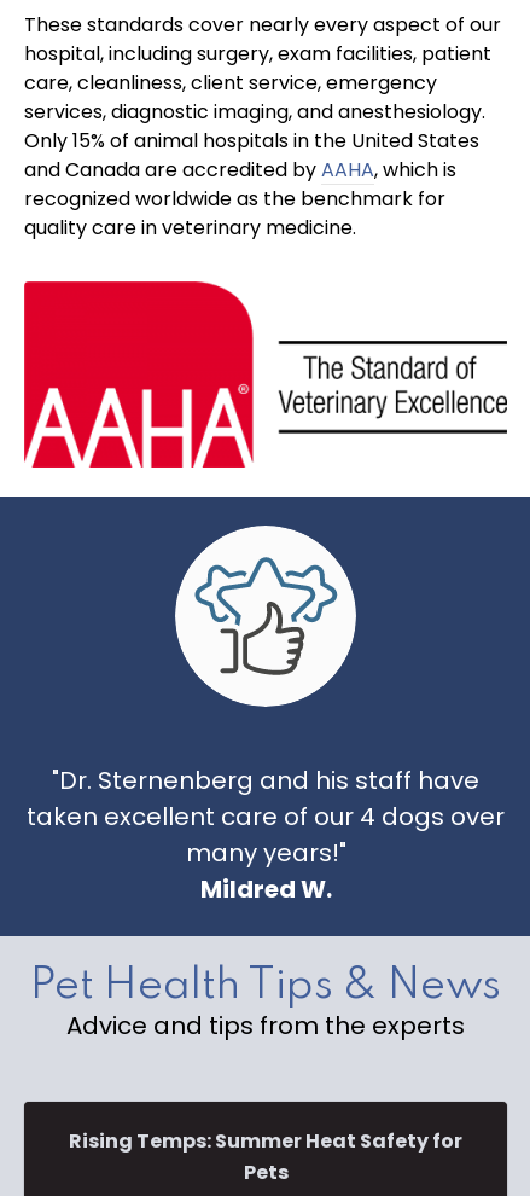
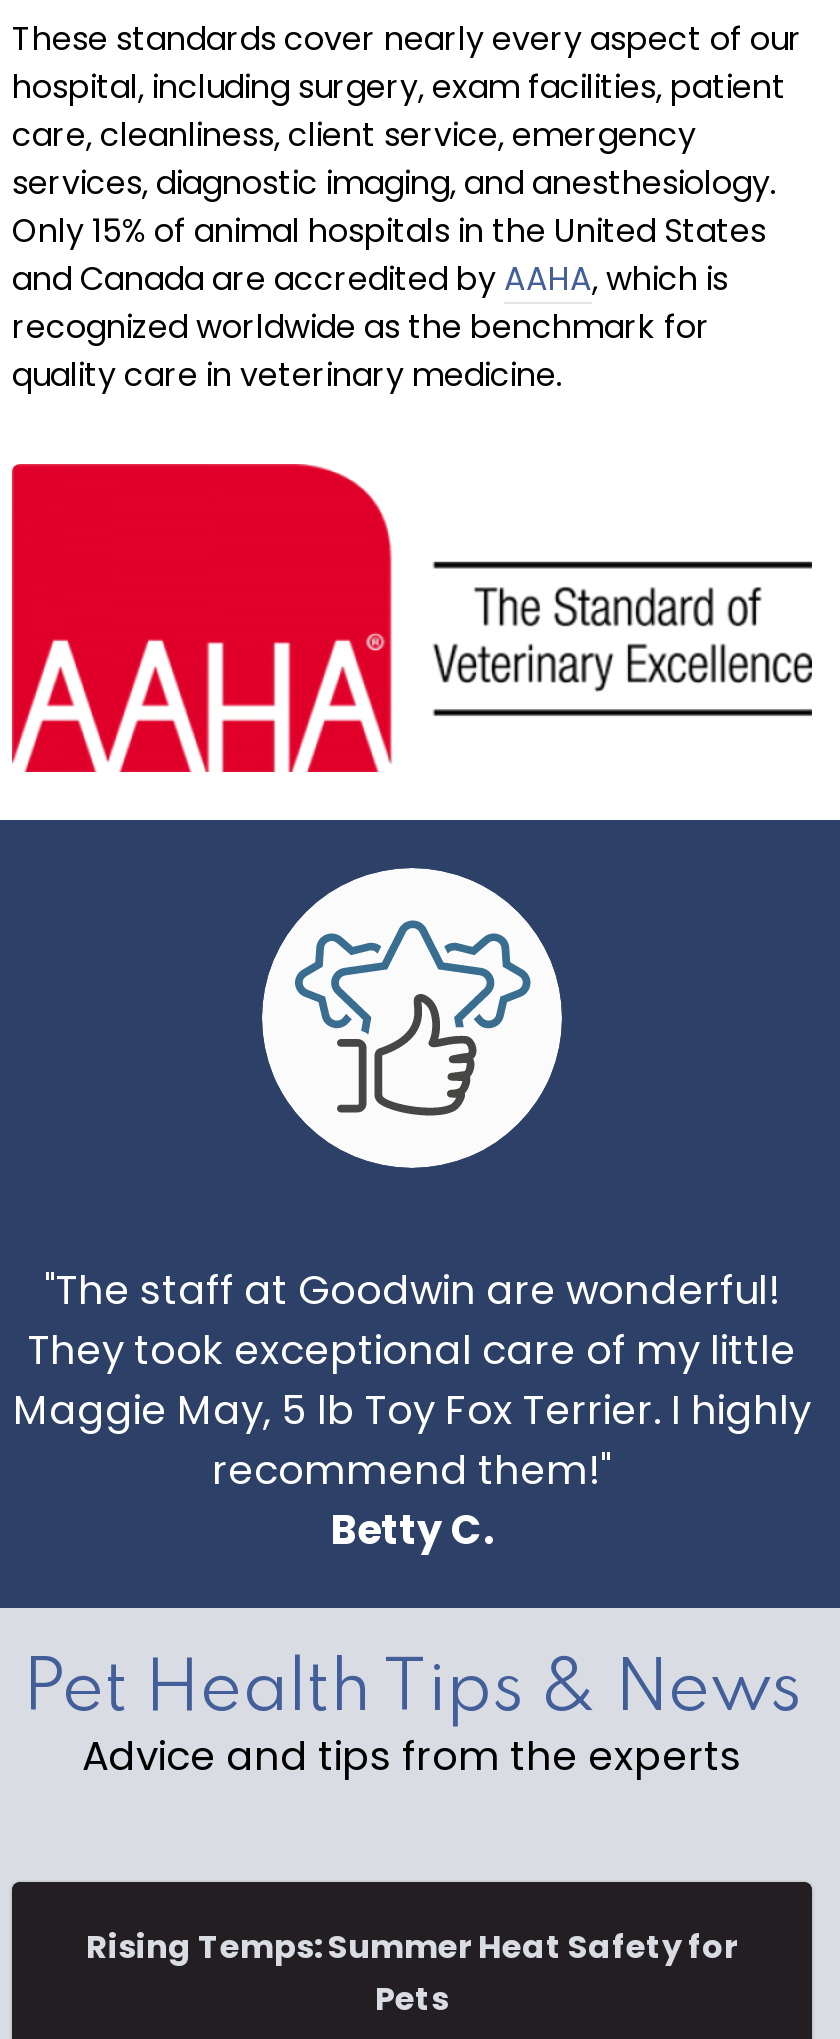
- "Dr. Sternenberg and his staff have
- taken excellent care of our 4 dogs over
- many years!"
- Mildred W.
+ "The staff at Goodwin are wonderful!
+ They took exceptional care of my little
+ Maggie May, 5 lb Toy Fox Terrier. I highly
+ recommend them!"
+ Betty C.
